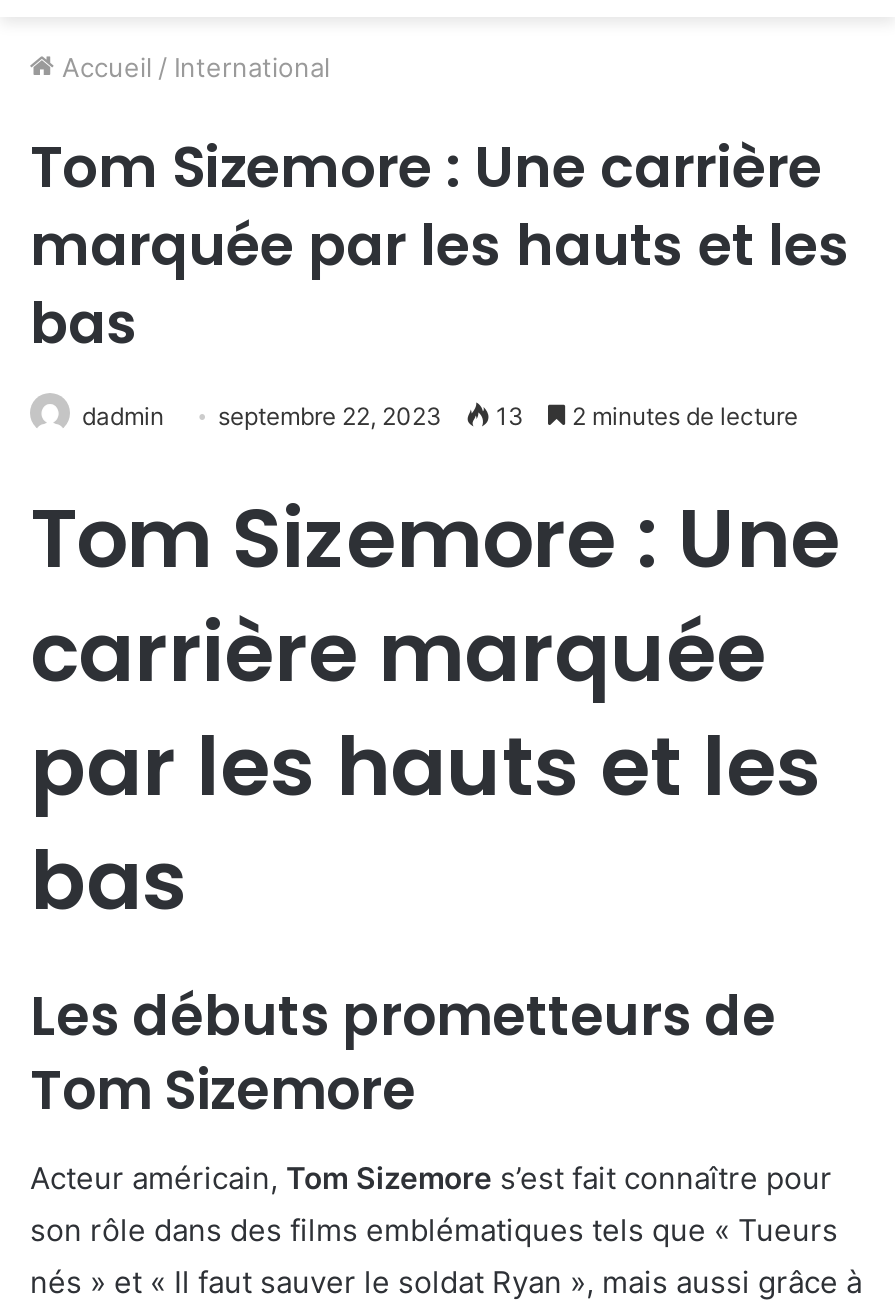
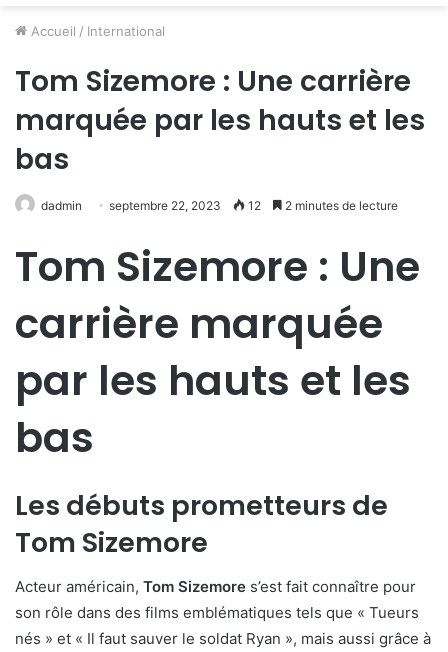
- dadmin septembre 22, 2023 13 2 minutes de lecture
+ dadmin septembre 22, 2023 12 2 minutes de lecture
